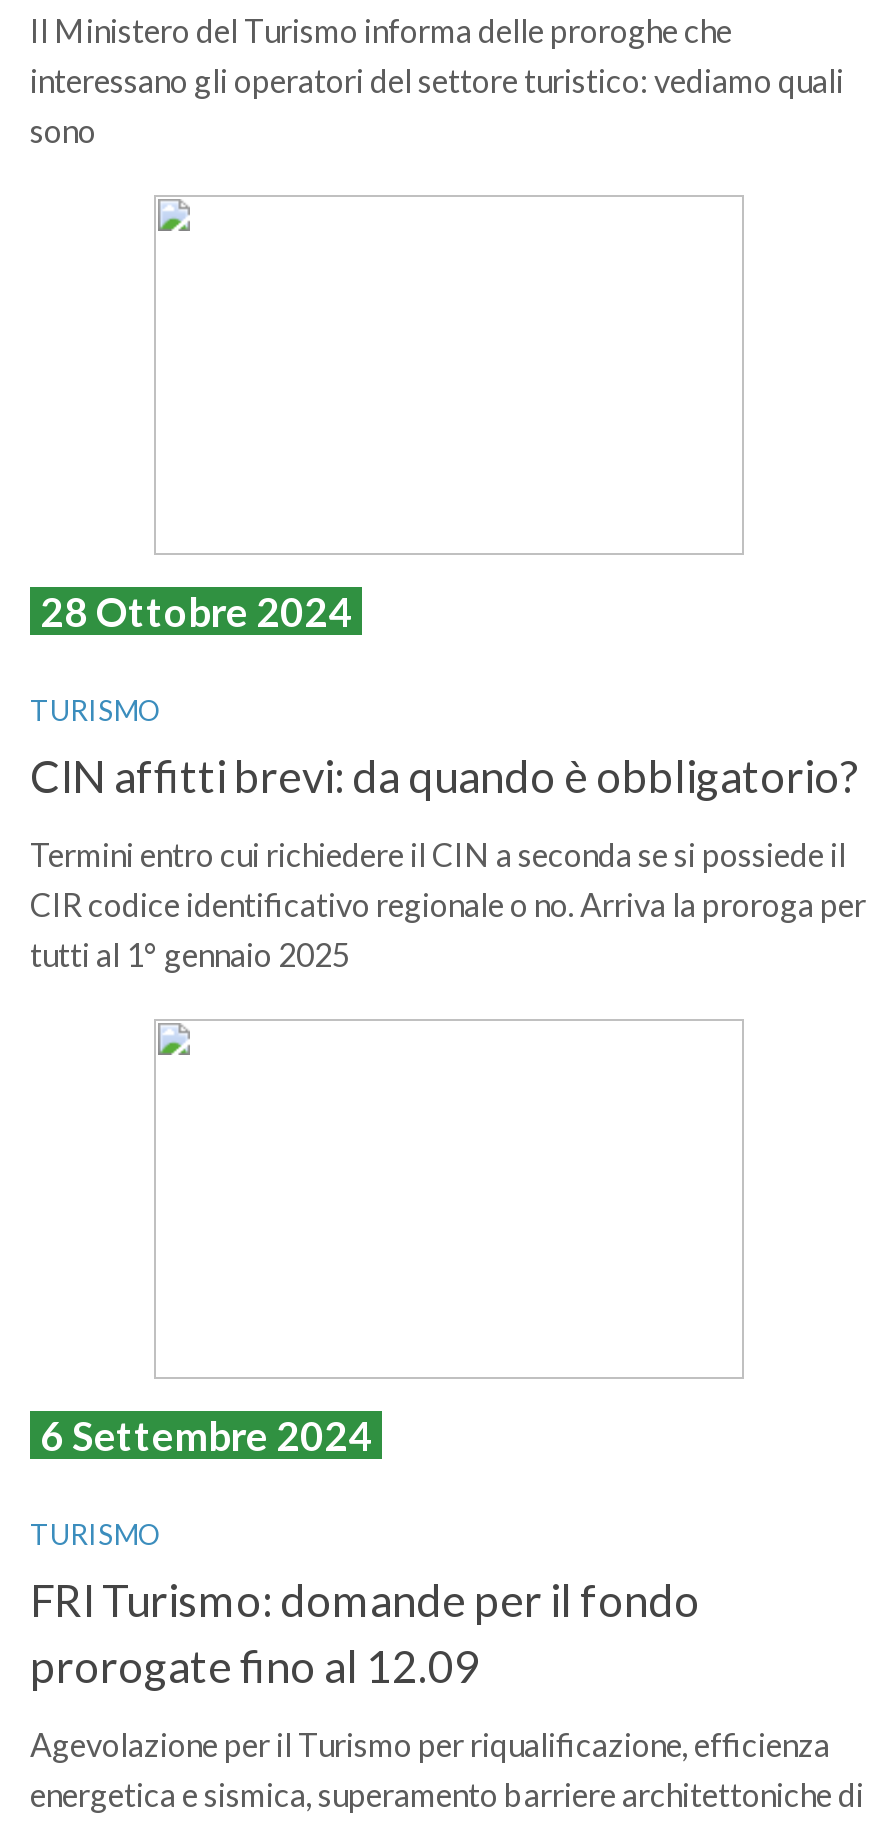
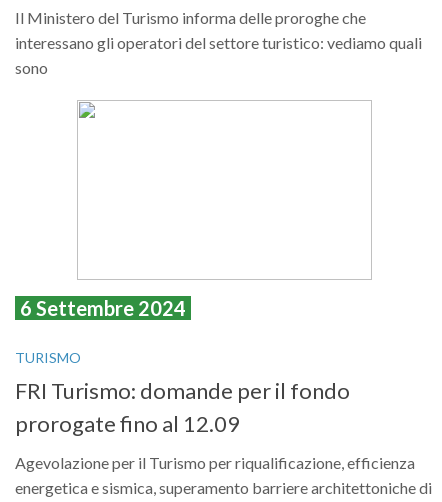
- 28 Ottobre 2024
- TURISMO
- CIN affitti brevi: da quando è obbligatorio?
- Termini entro cui richiedere il CIN a seconda se si possiede il
- CIR codice identificativo regionale o no. Arriva la proroga per
- tutti al 1° gennaio 2025
